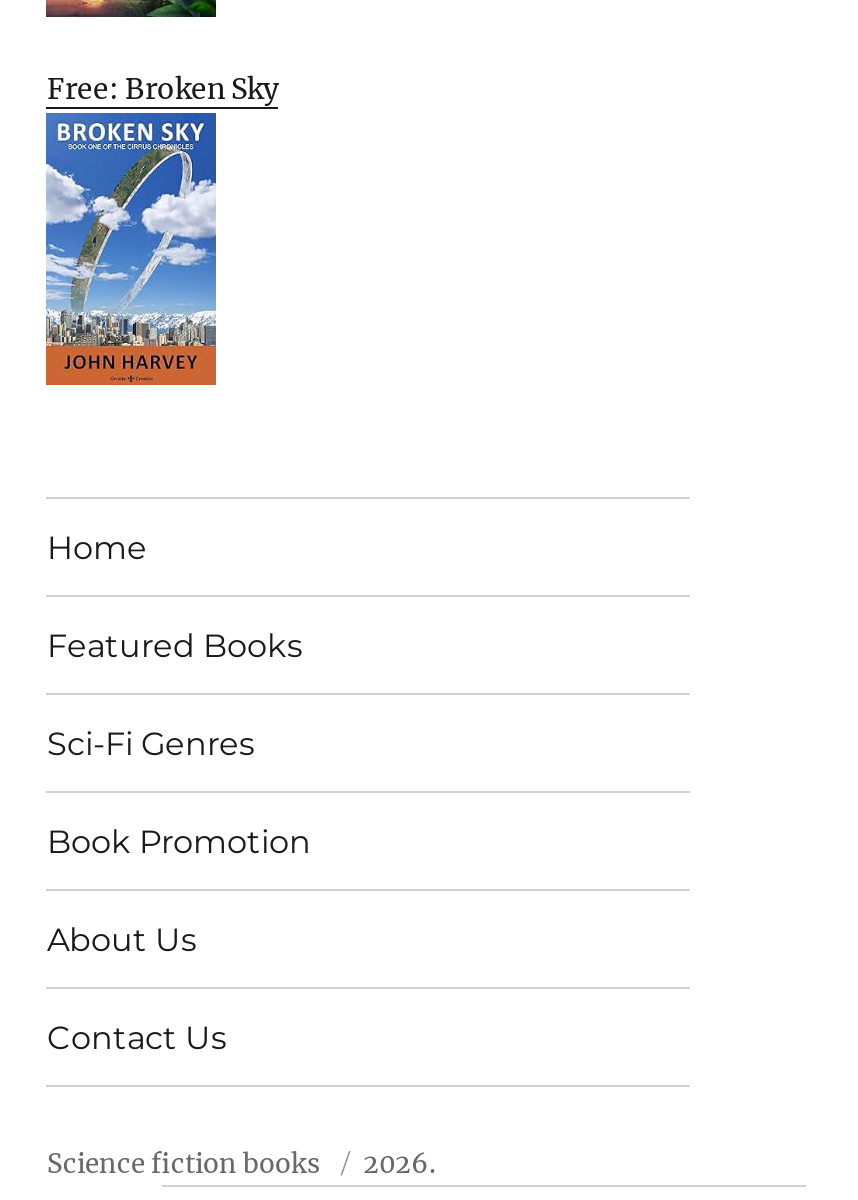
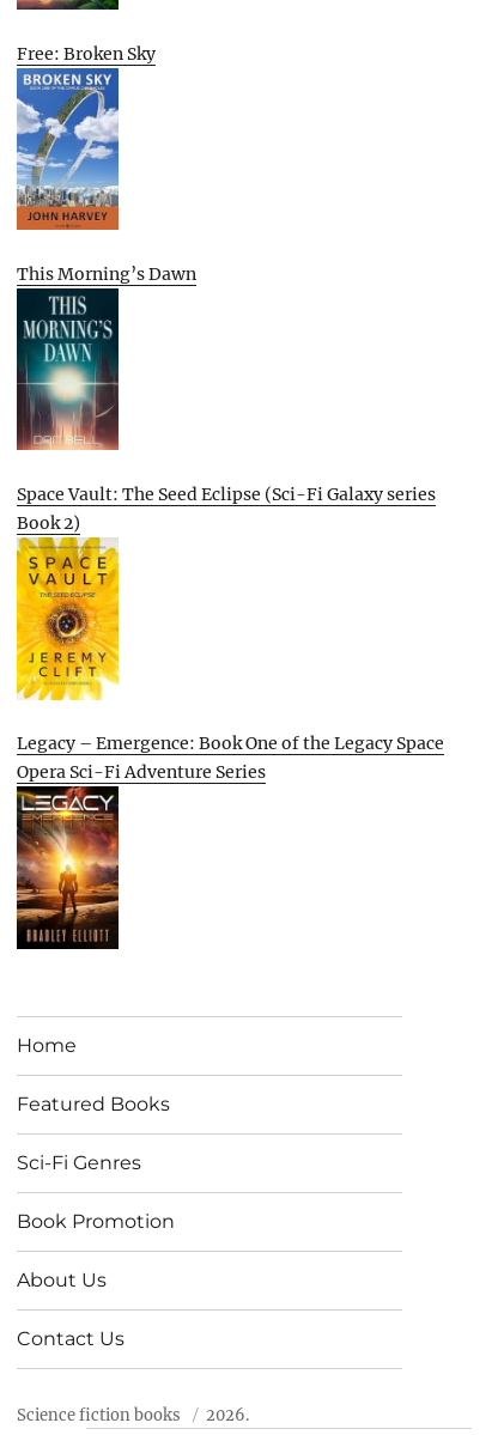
+ [image]
+ Space Vault: The Seed Eclipse (Sci-Fi Galaxy series
+ Book 2)

+ [image]
+ Legacy – Emergence: Book One of the Legacy Space
+ Opera Sci-Fi Adventure Series

+ [image]

+ This Morning’s Dawn
